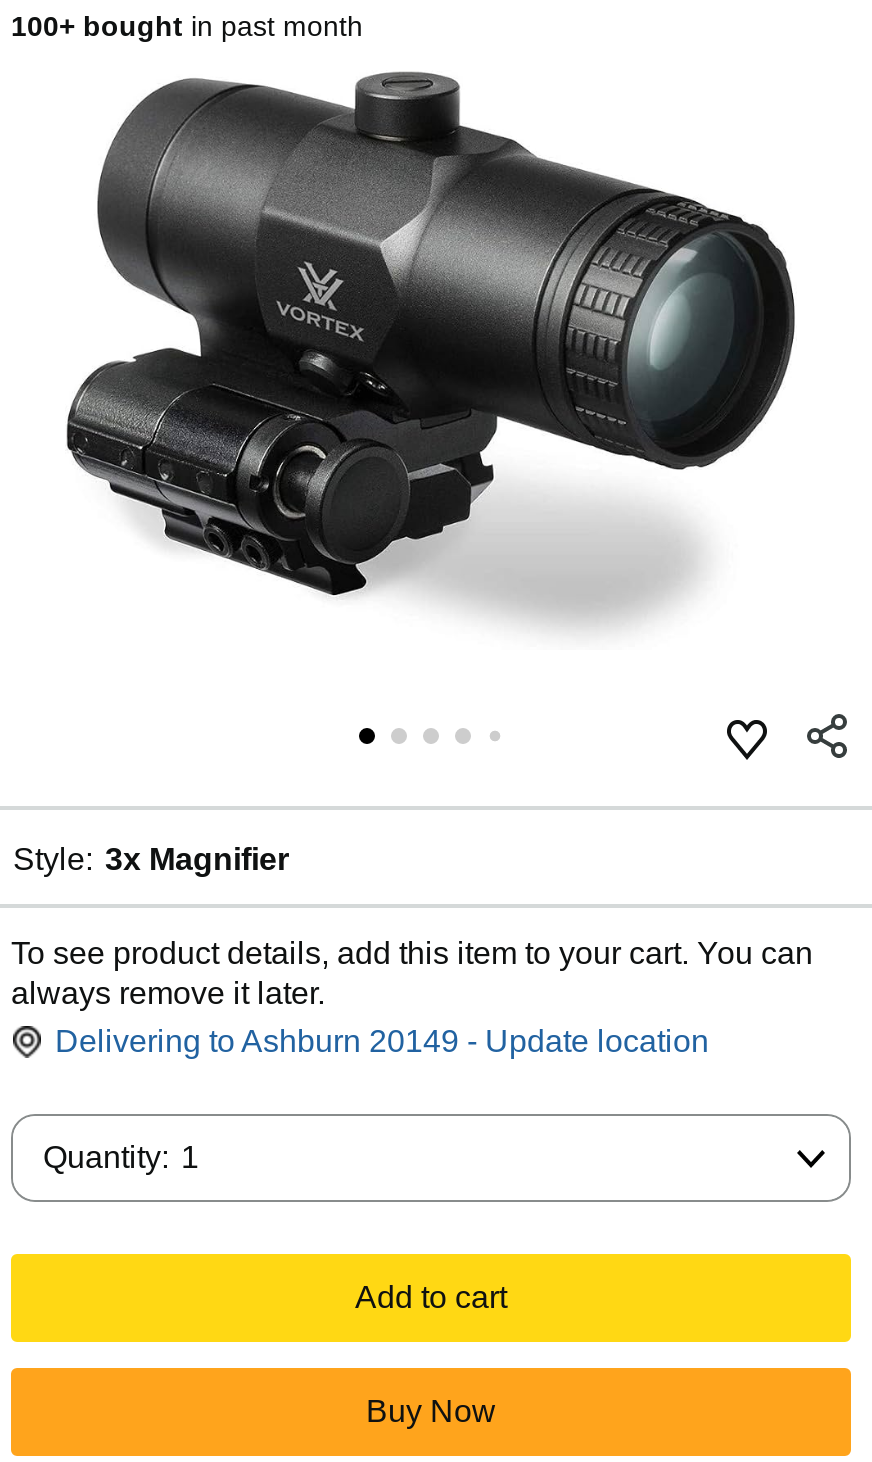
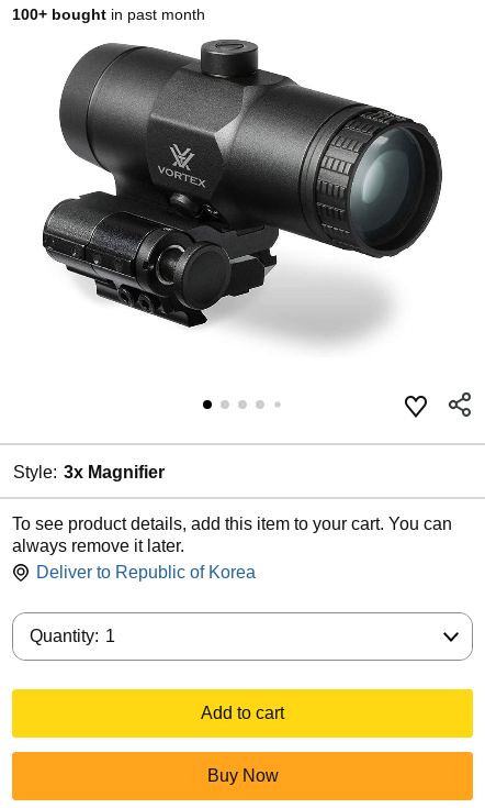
- Delivering to Ashburn 20149 - Update location
+ Deliver to Republic of Korea
